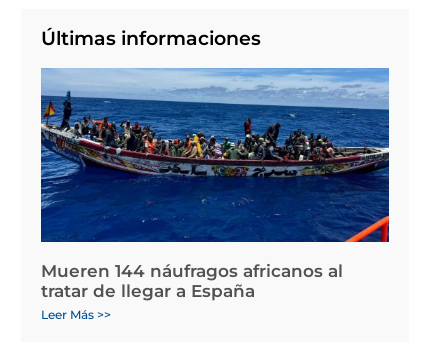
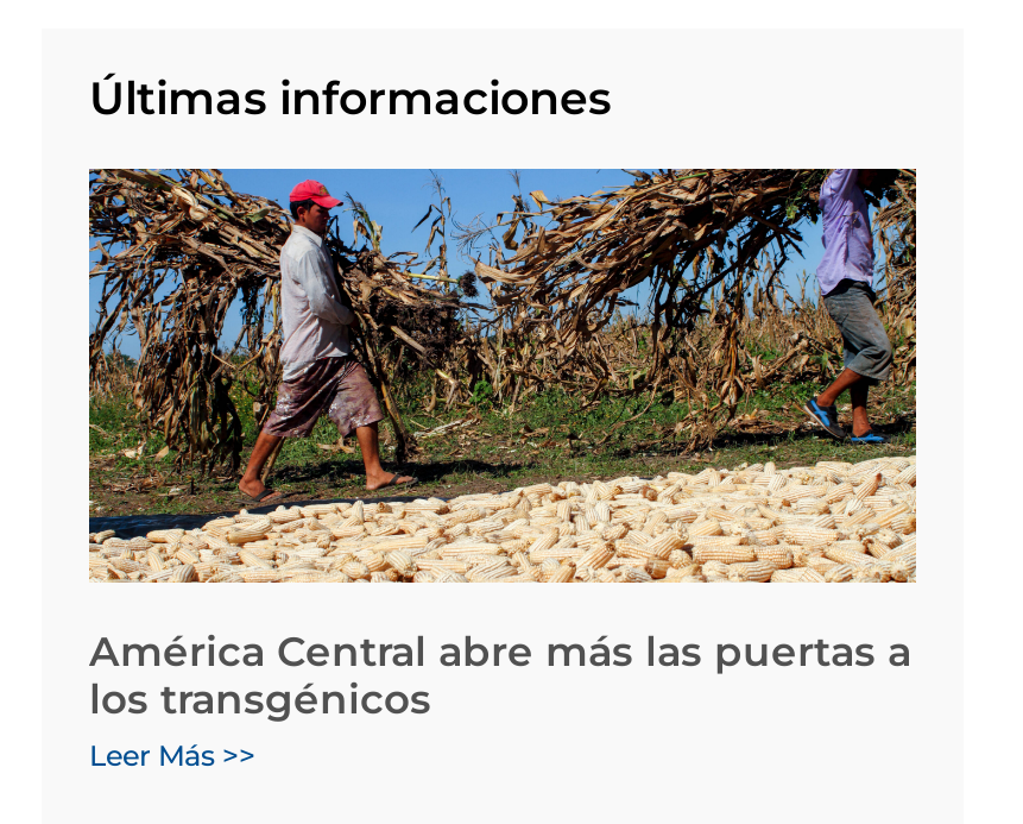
- [image]
- Mueren 144 náufragos africanos al
- tratar de llegar a España
+ [image]
+ América Central abre más las puertas a
+ los transgénicos
